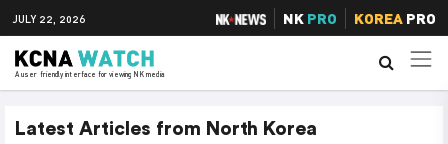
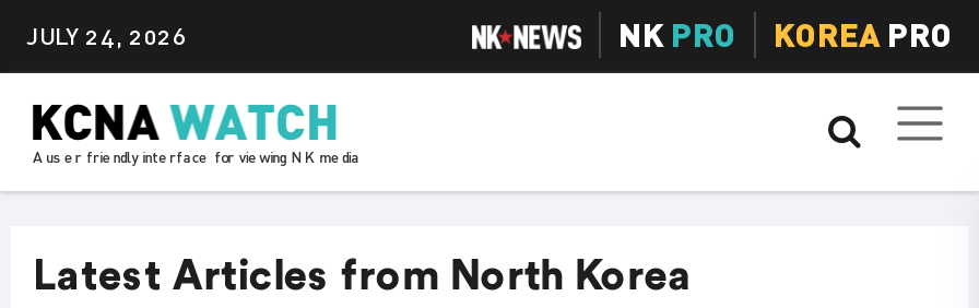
- JULY 22, 2026
+ JULY 24, 2026
